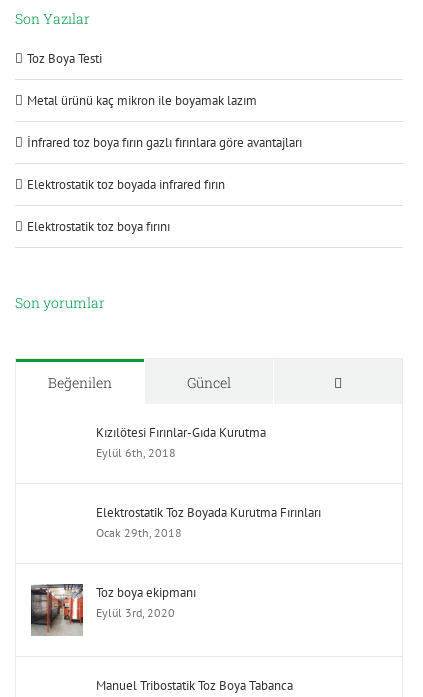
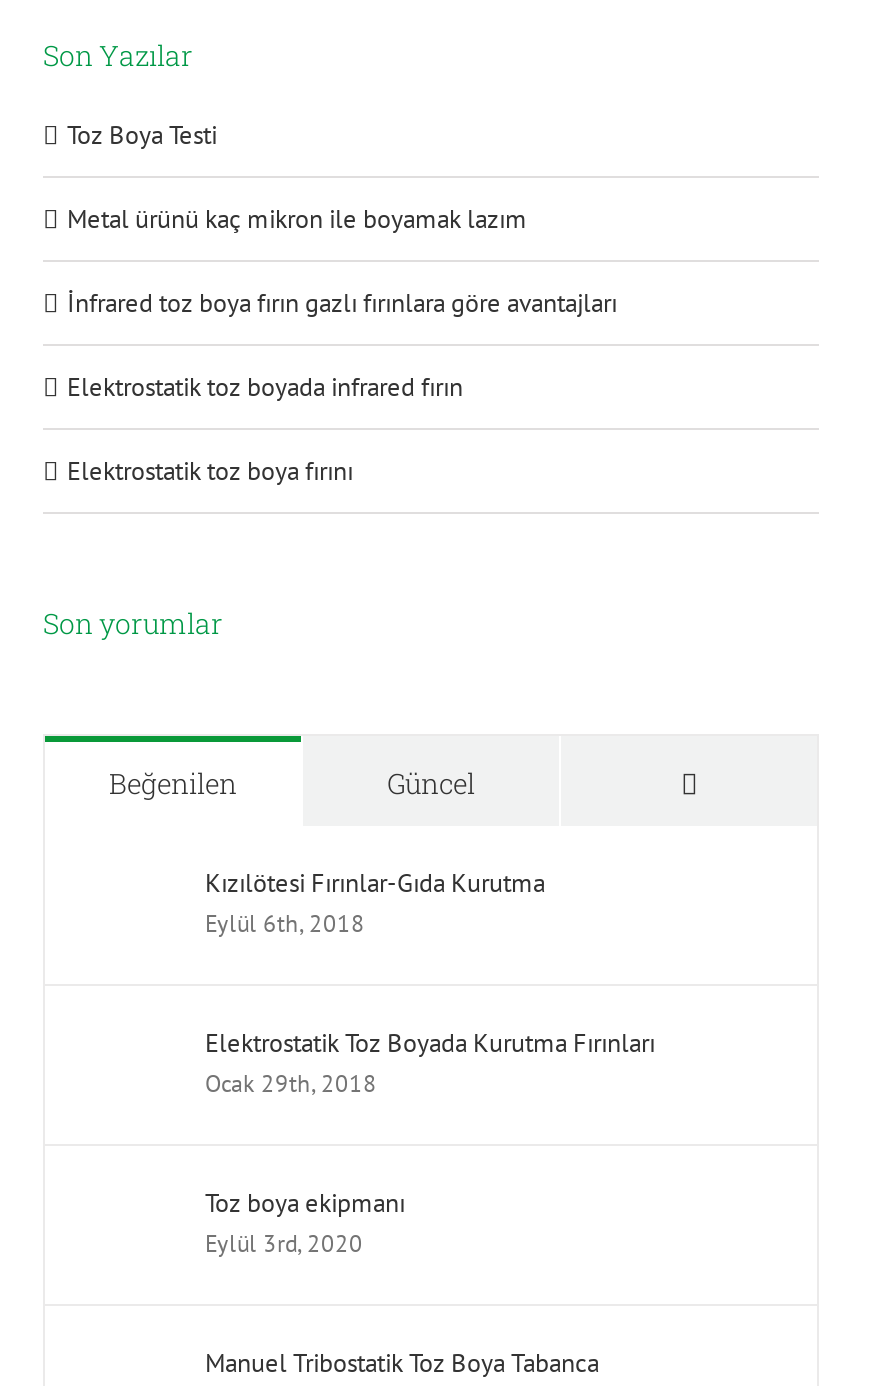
- [image]
